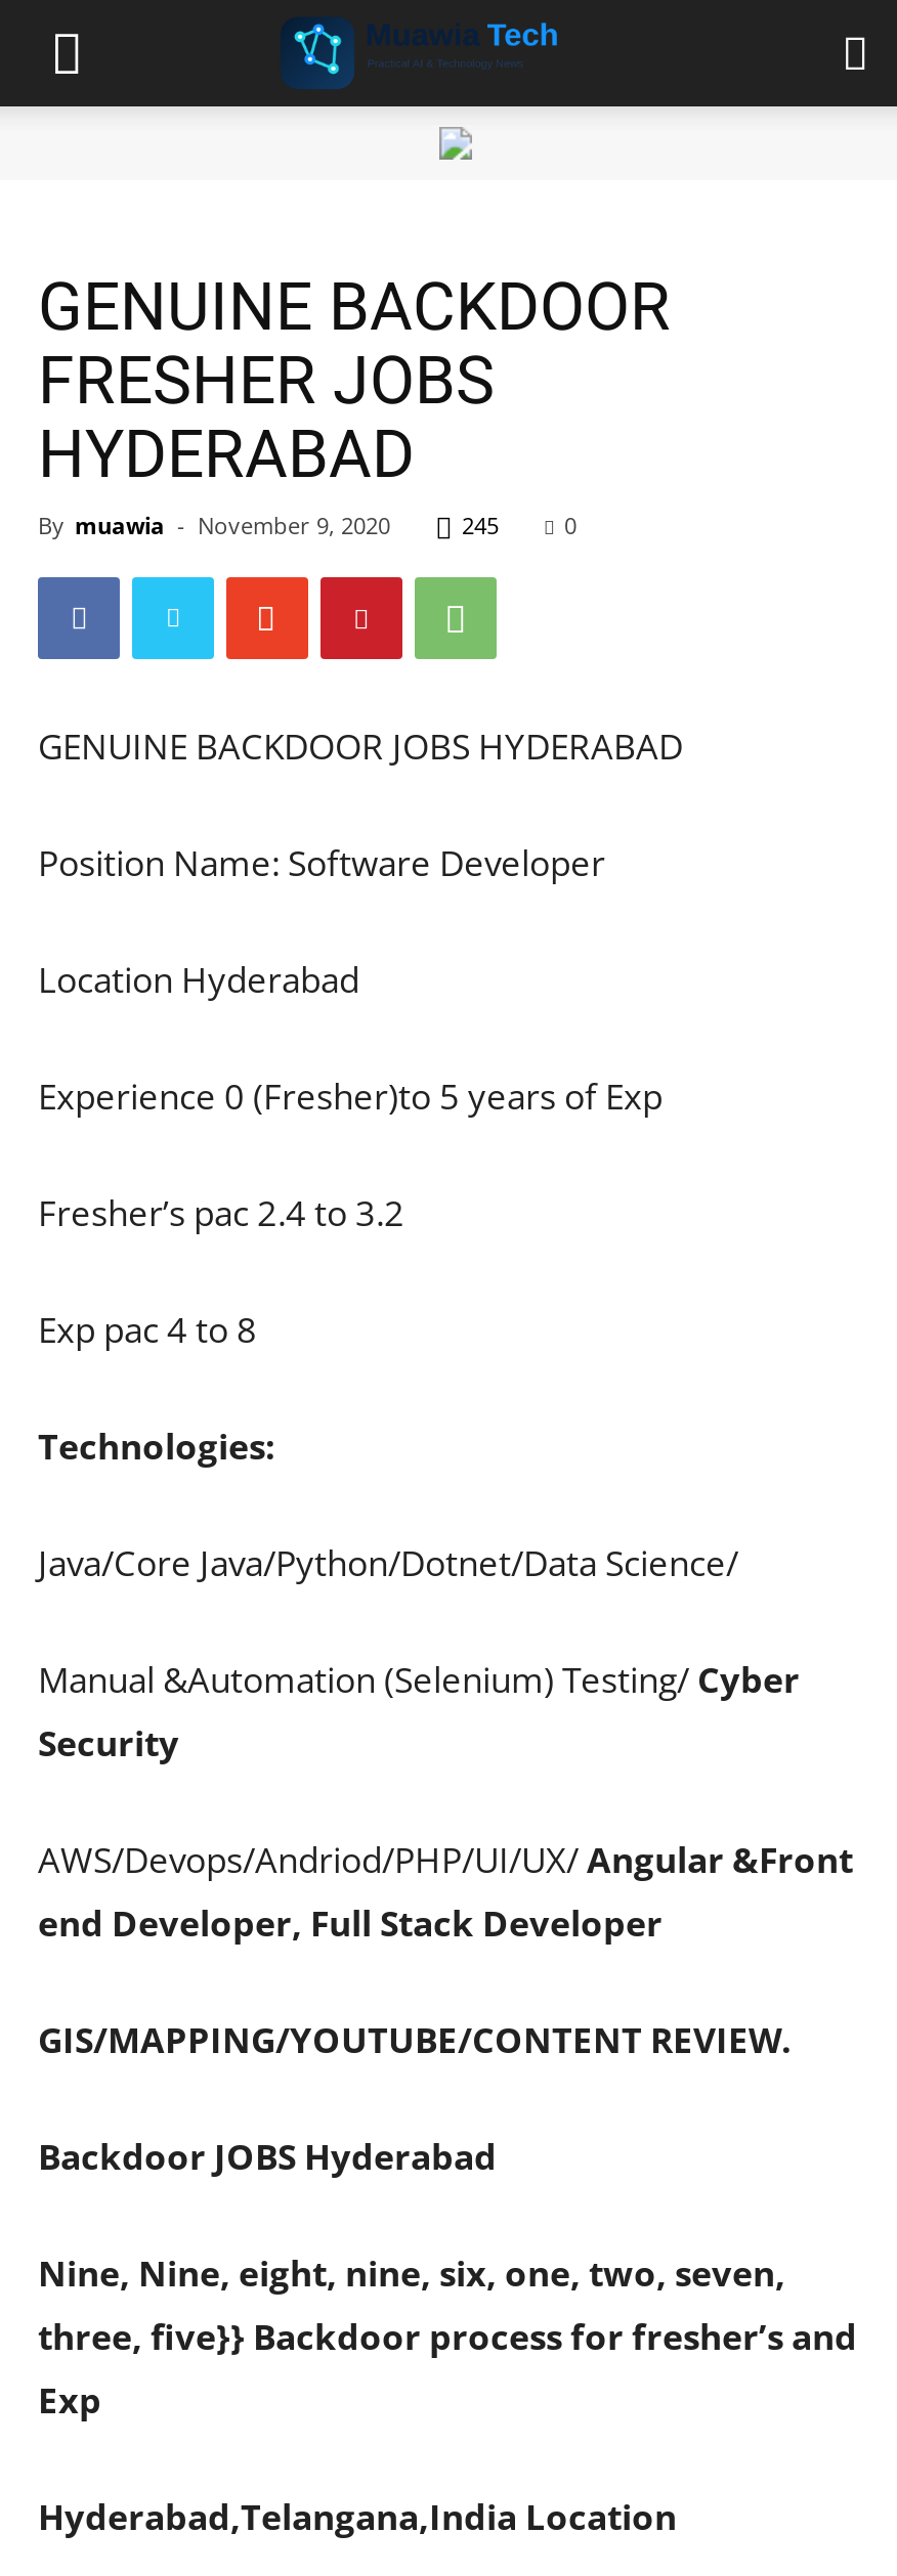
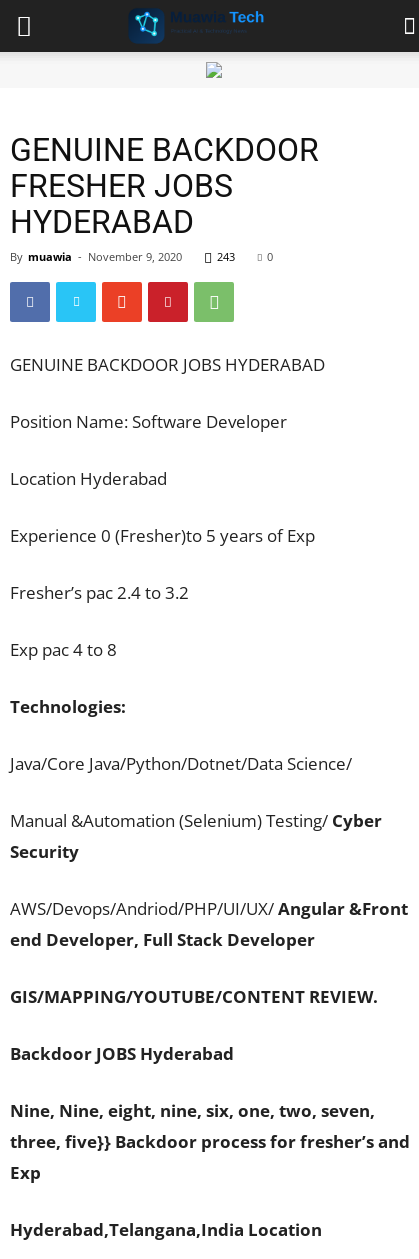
- 245
+ 243
